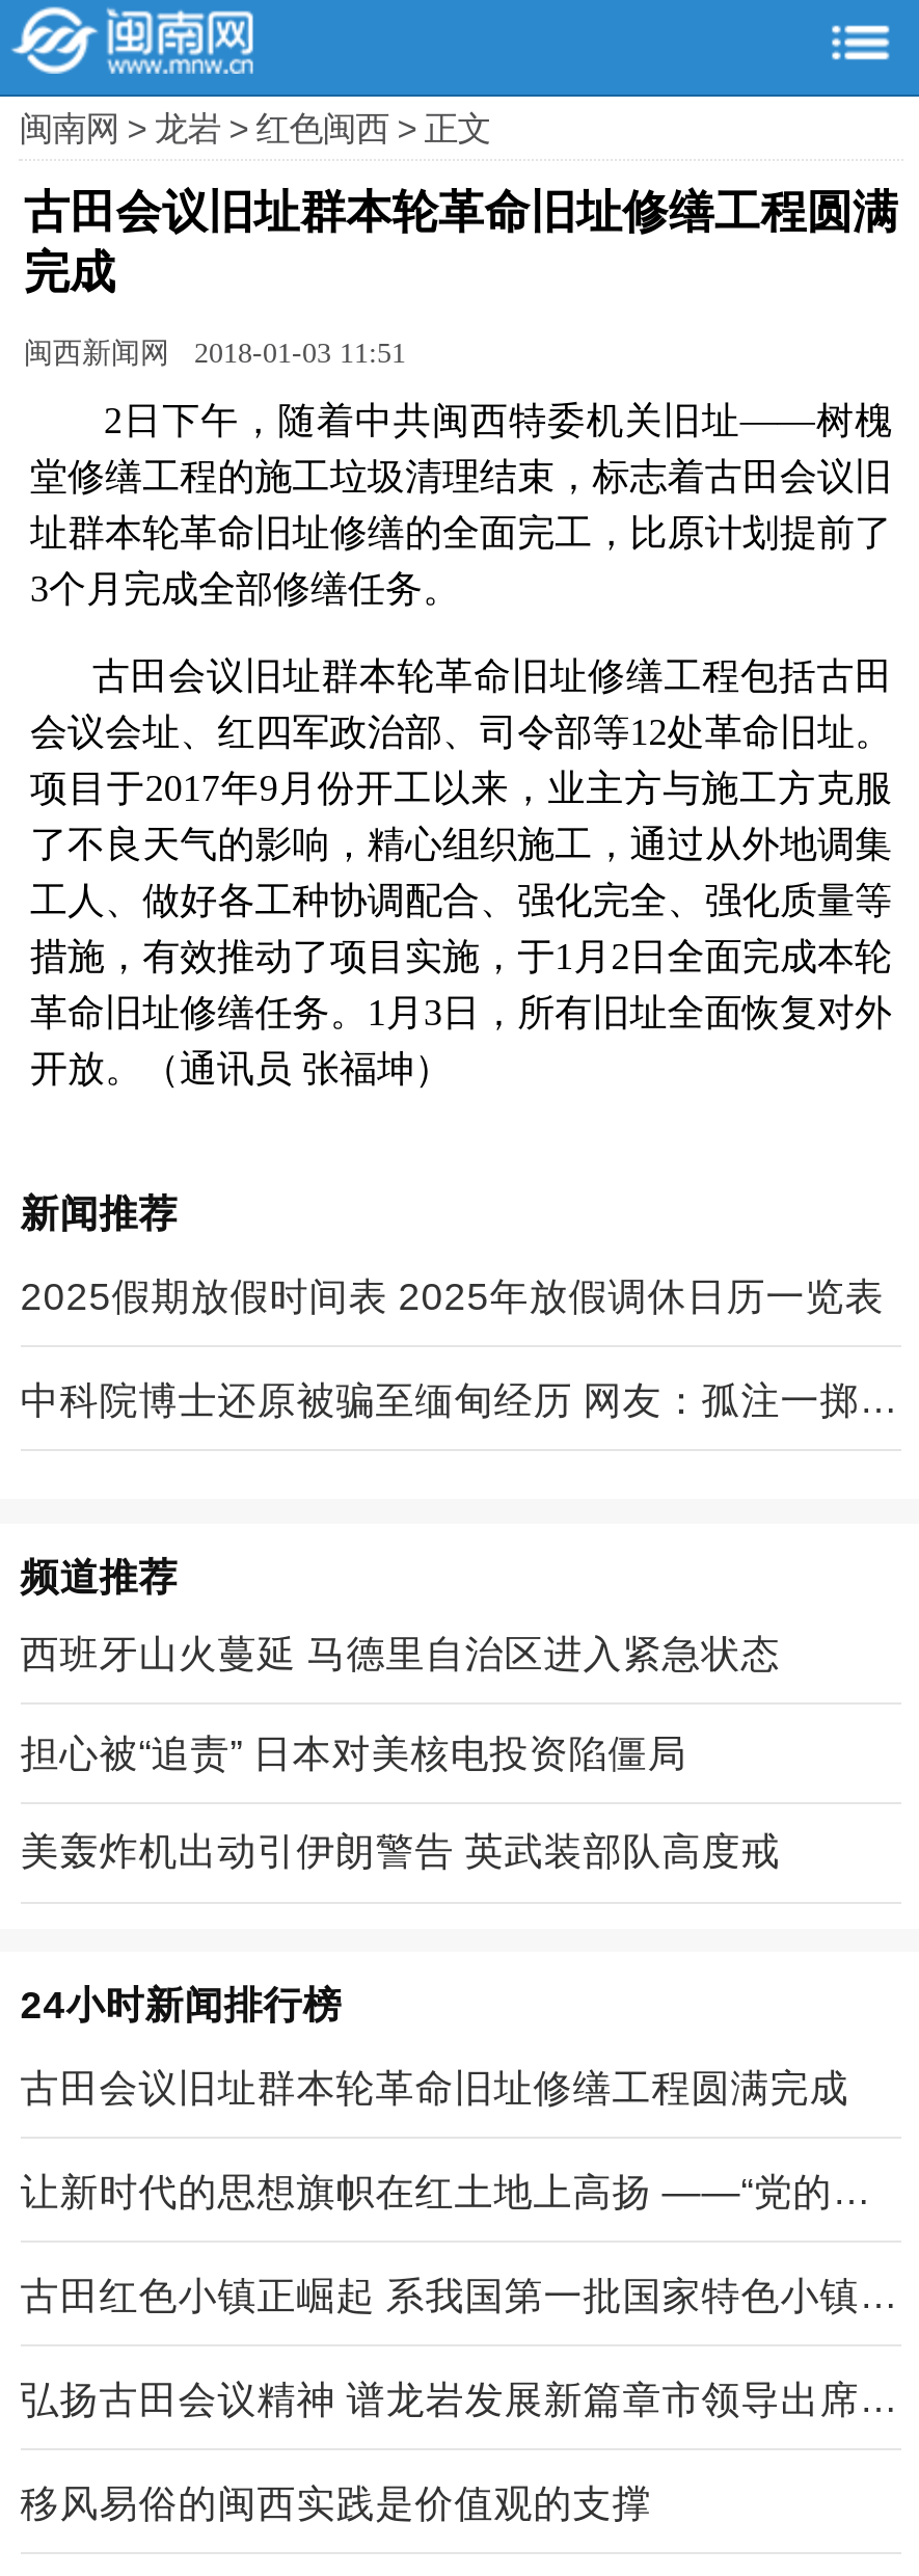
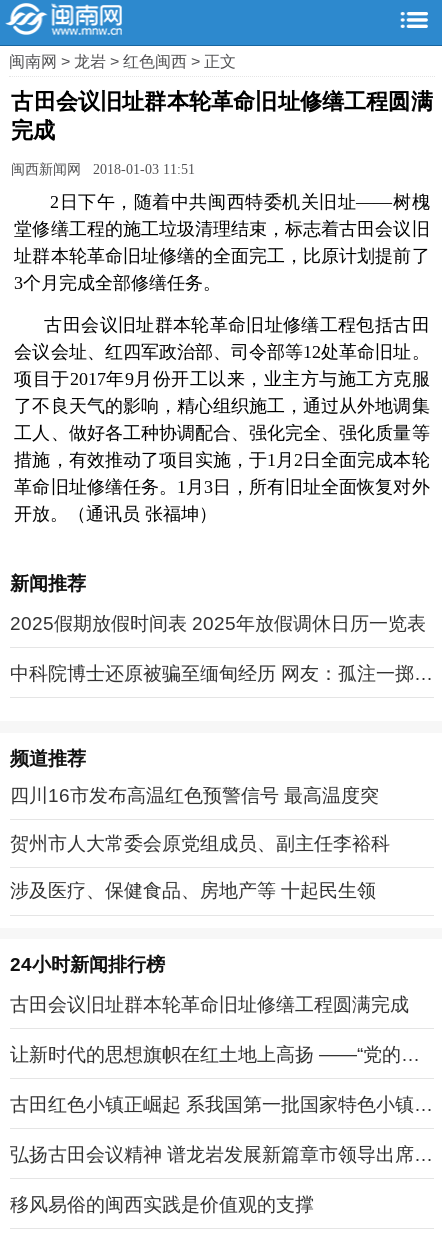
- 西班牙山火蔓延 马德里自治区进入紧急状态
+ 四川16市发布高温红色预警信号 最高温度突

- 担心被“追责” 日本对美核电投资陷僵局
+ 贺州市人大常委会原党组成员、副主任李裕科

- 美轰炸机出动引伊朗警告 英武装部队高度戒
+ 涉及医疗、保健食品、房地产等 十起民生领
